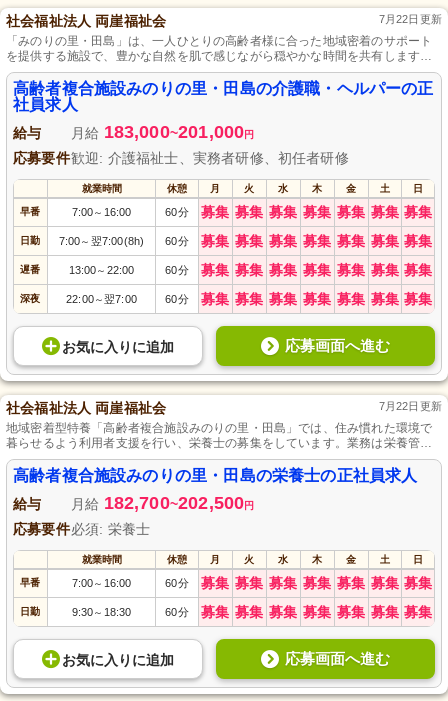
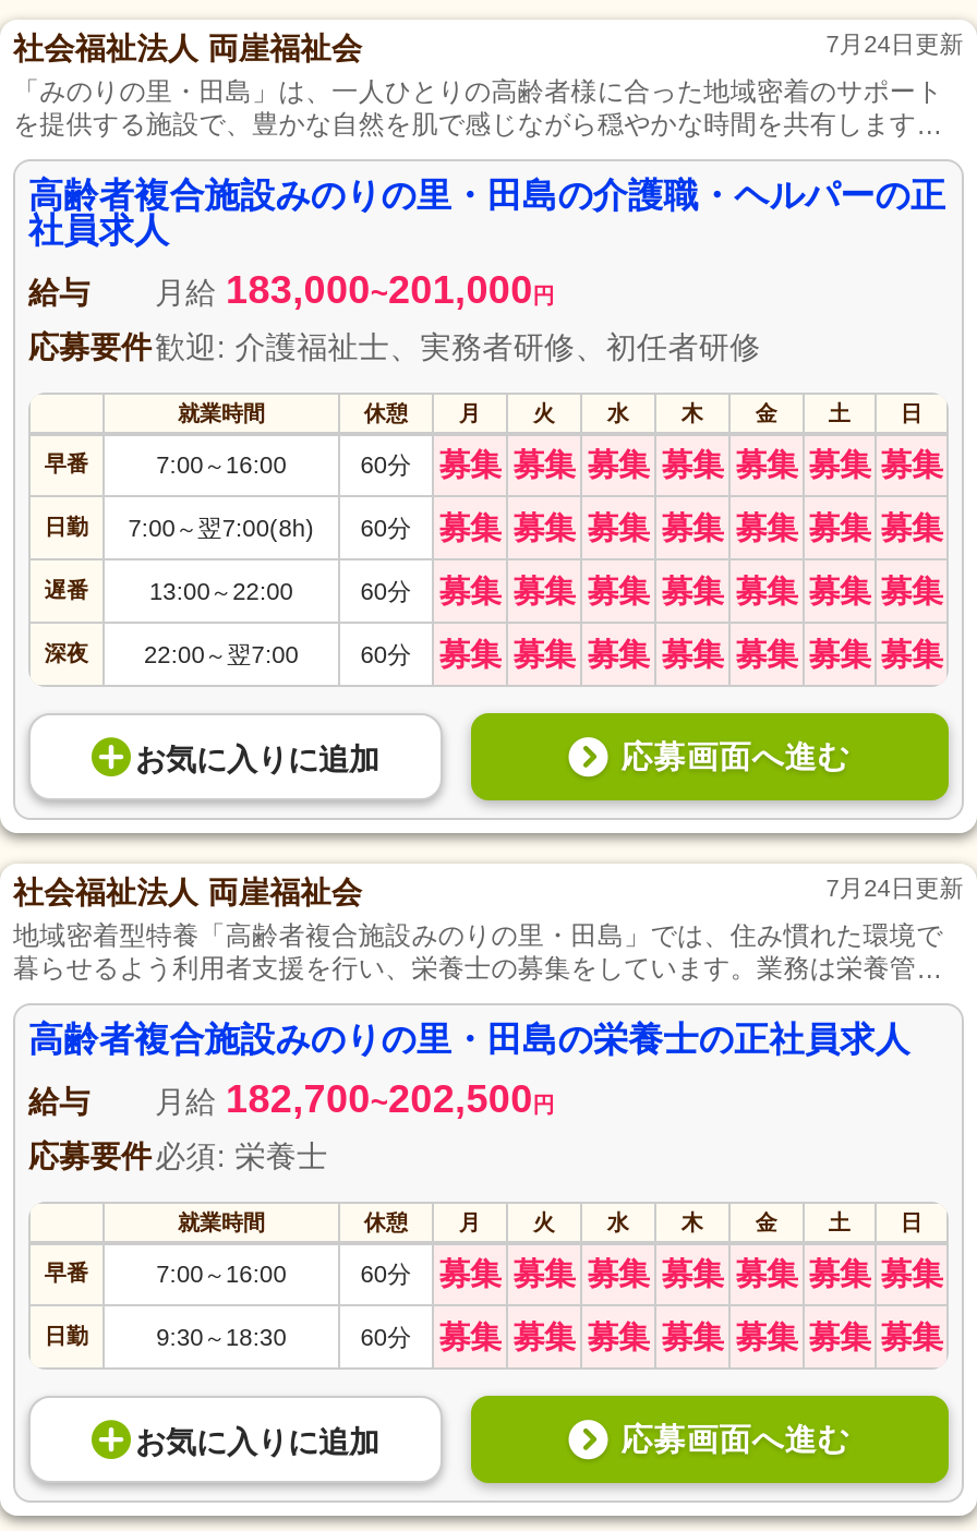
- 7月22日更新
+ 7月24日更新

- 7月22日更新
+ 7月24日更新
